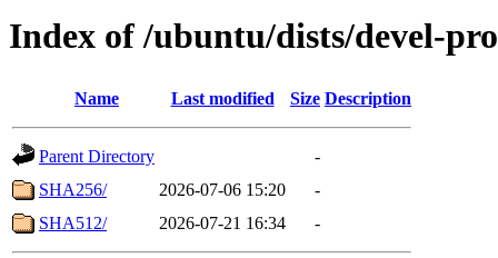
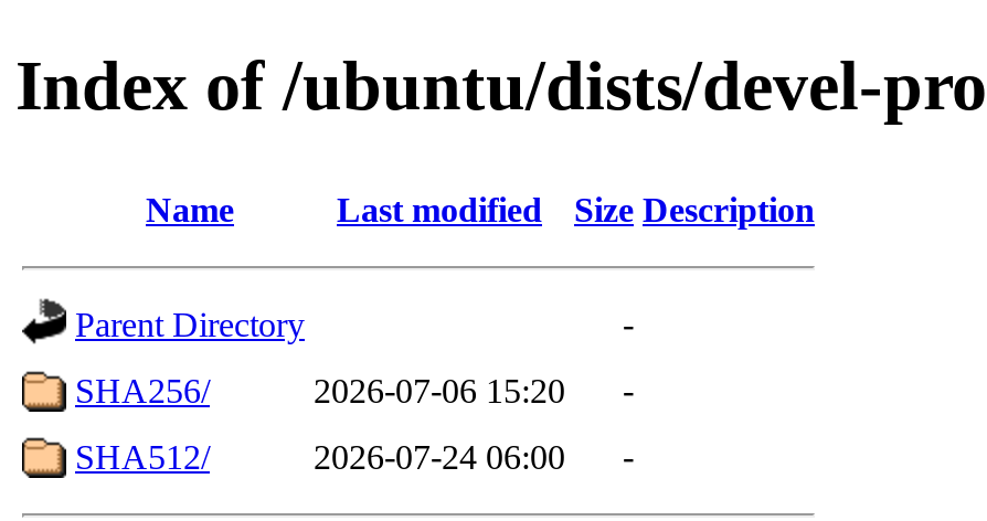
- 2026-07-21 16:34
+ 2026-07-24 06:00
